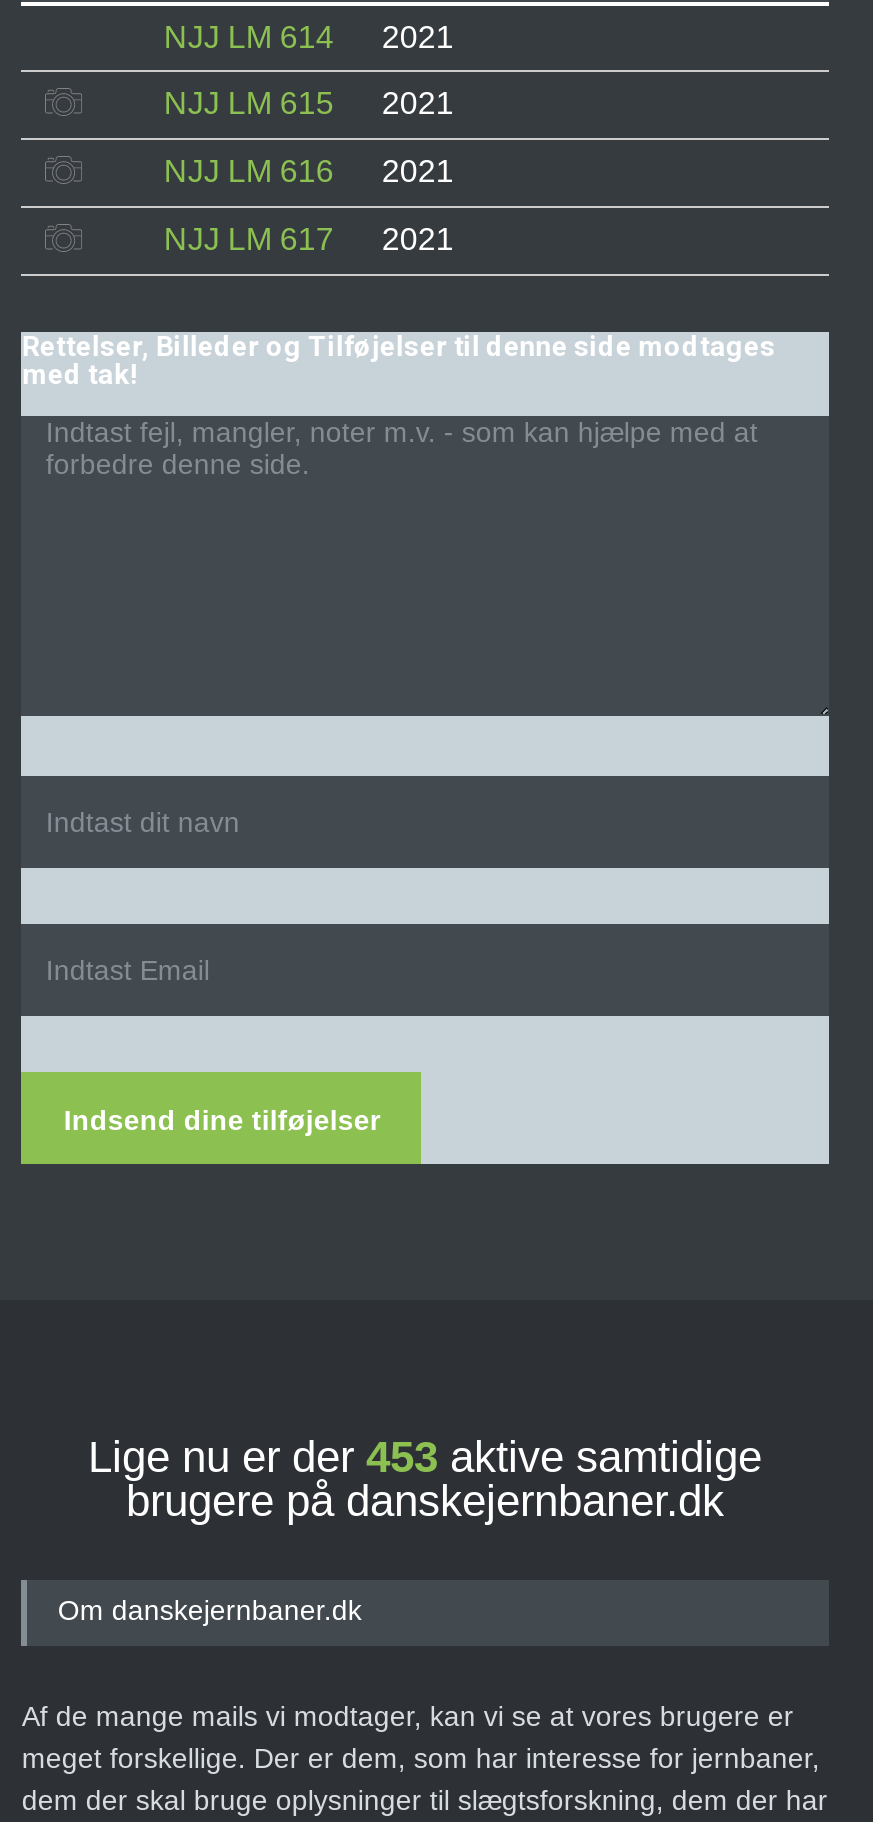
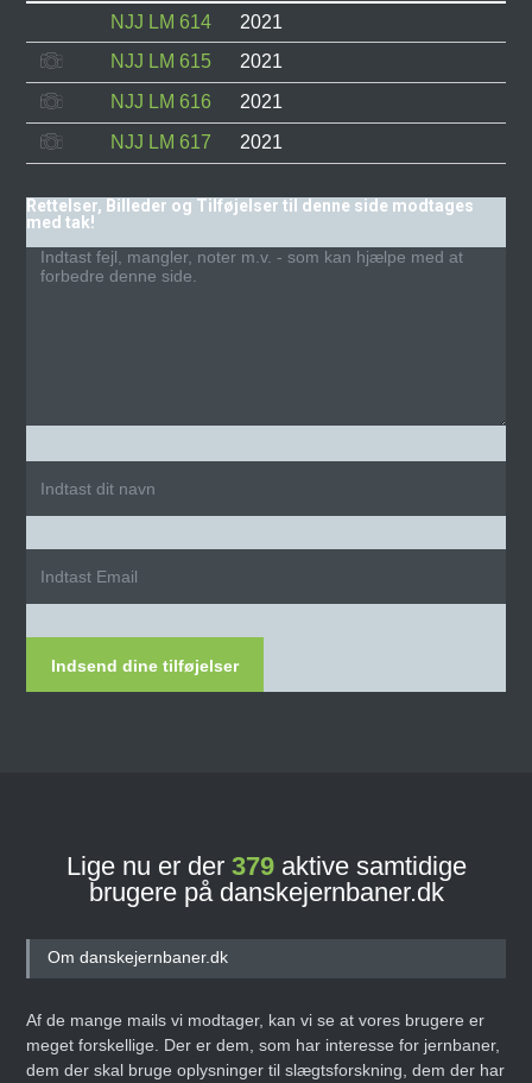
- Lige nu er der 453 aktive samtidige
+ Lige nu er der 379 aktive samtidige
